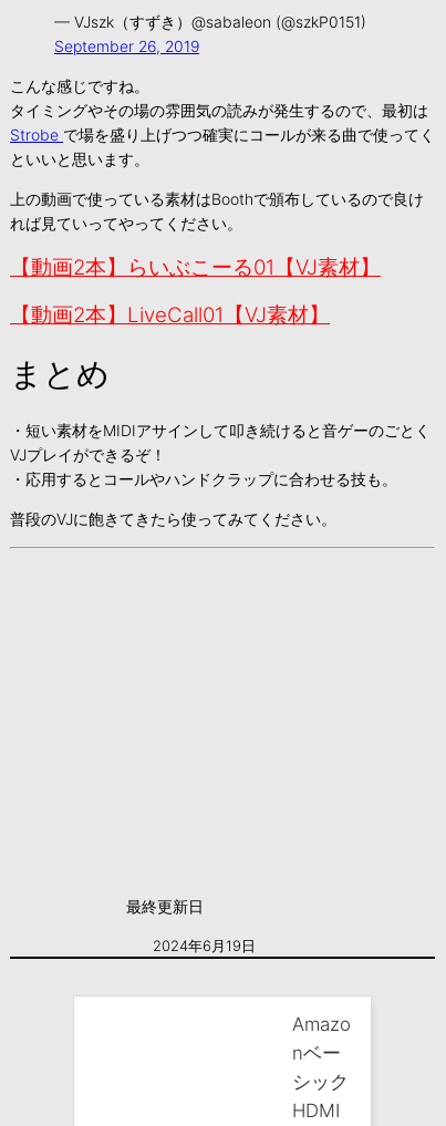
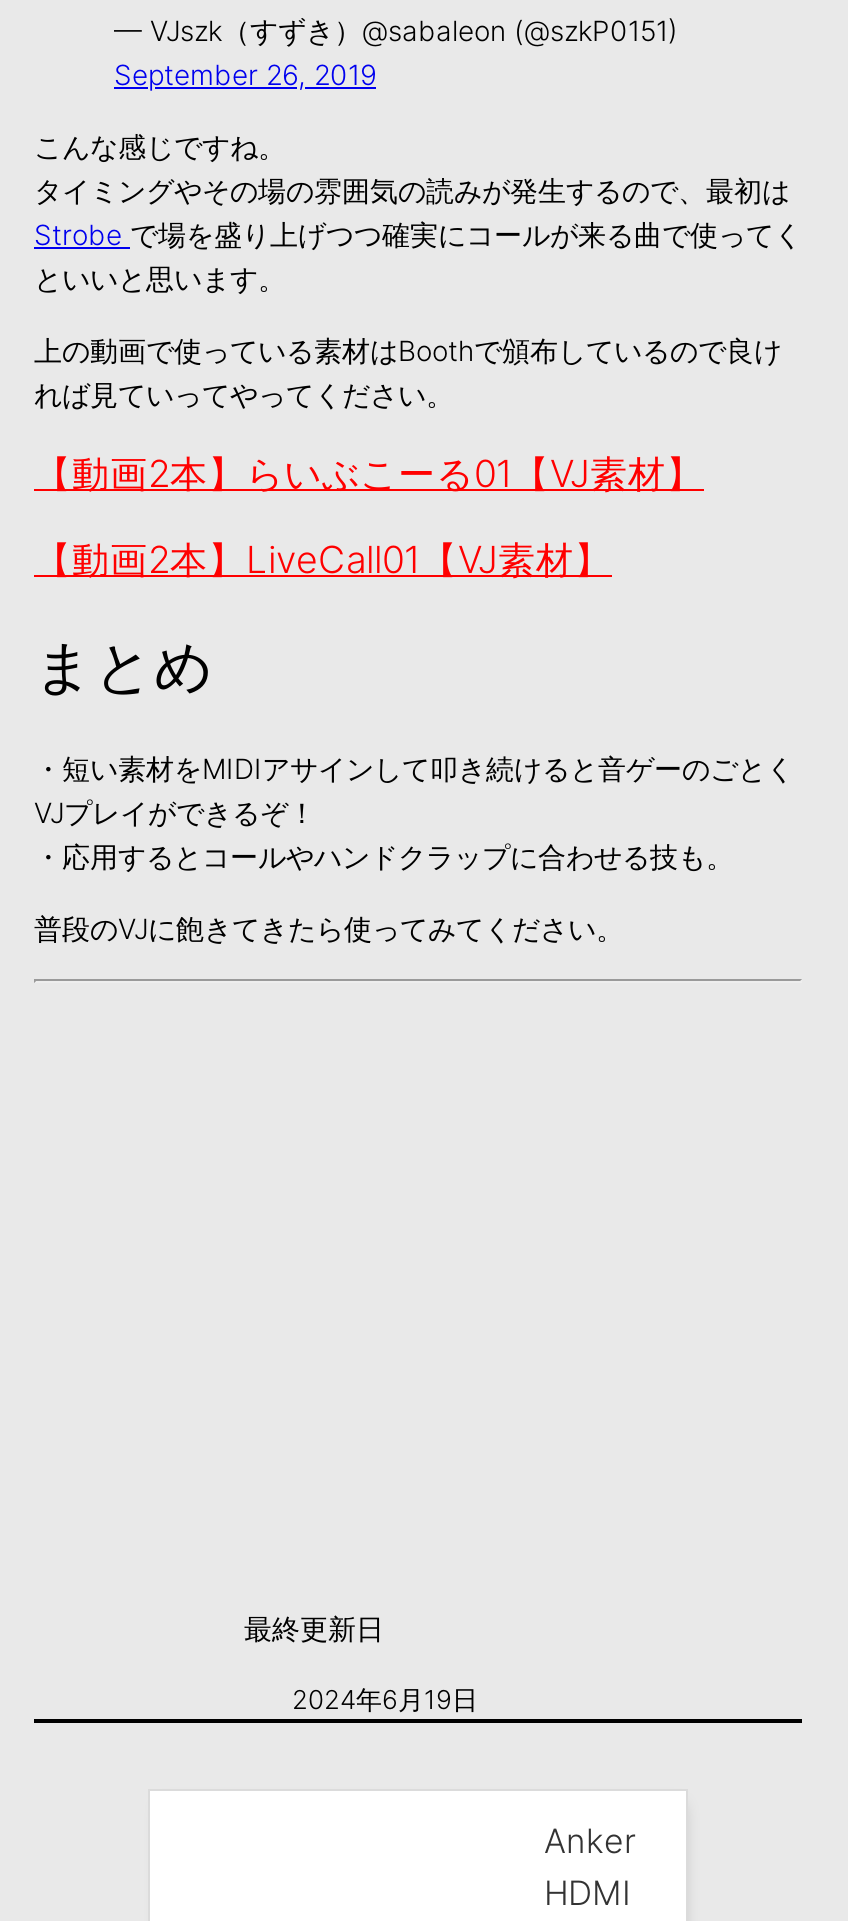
- Amazo
- nベー
- シック
+ Anker
